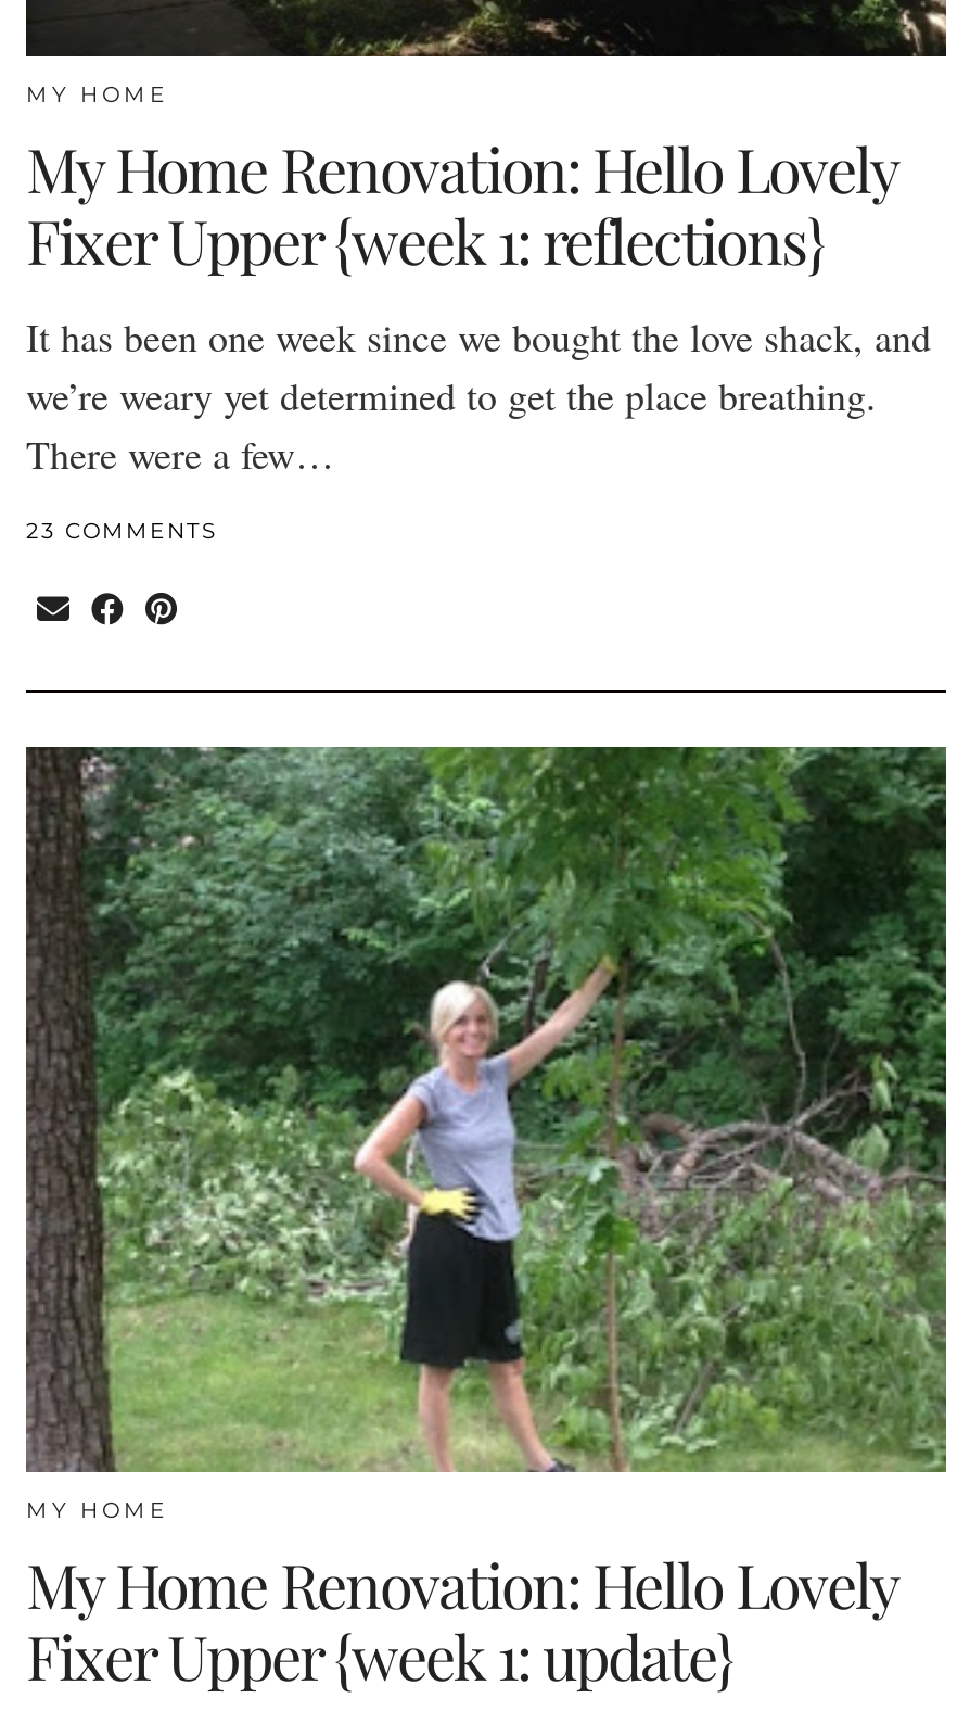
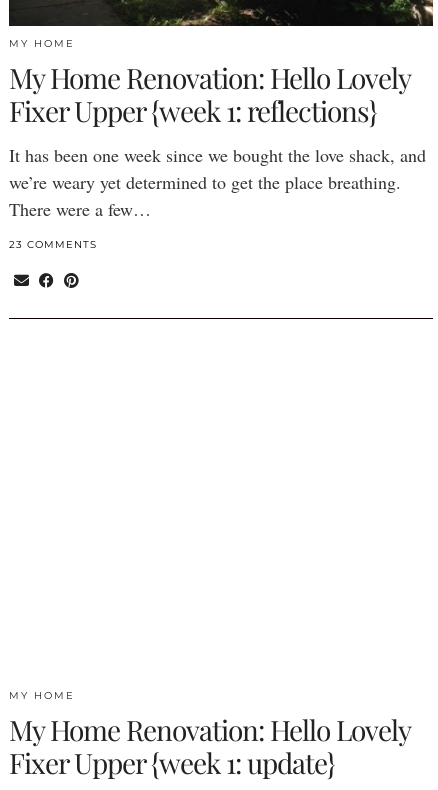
- [image]
